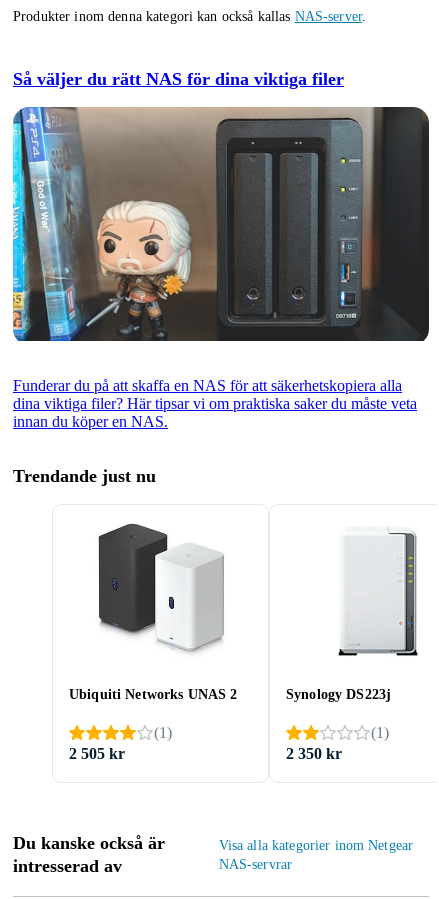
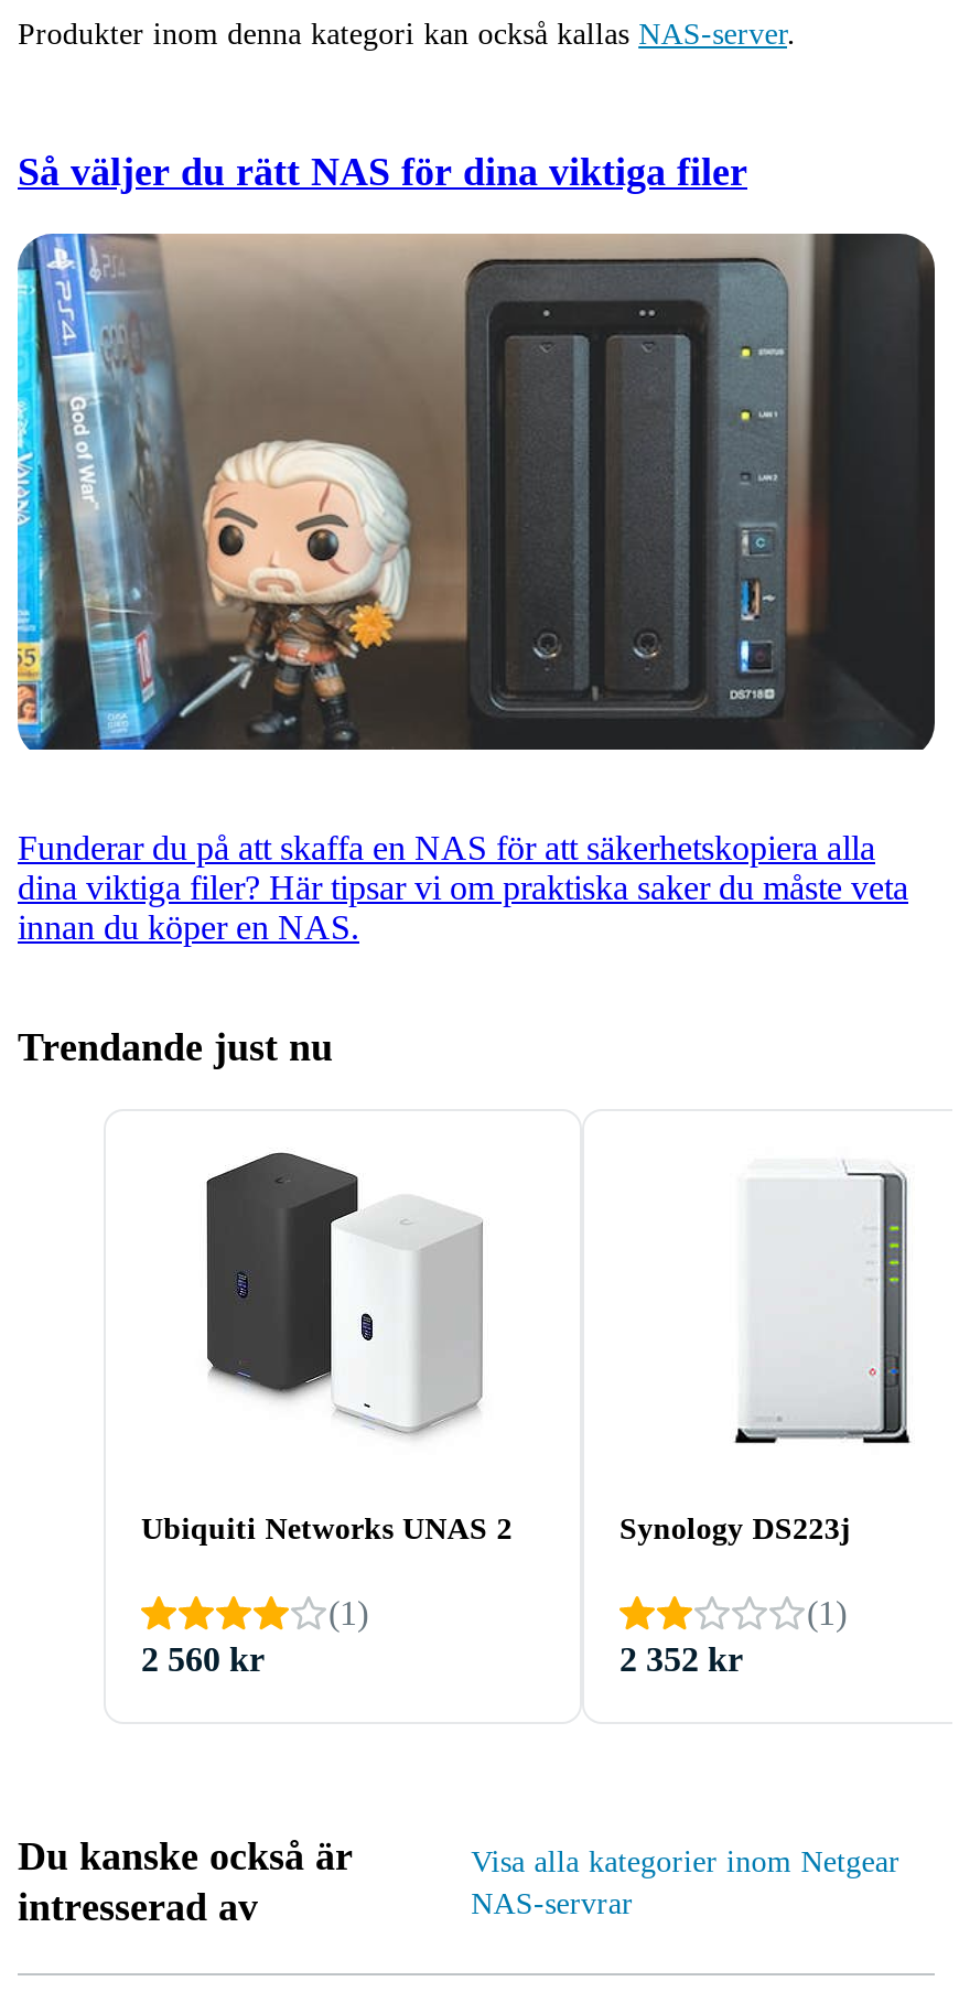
- 2 505 kr
+ 2 560 kr

- 2 350 kr
+ 2 352 kr
